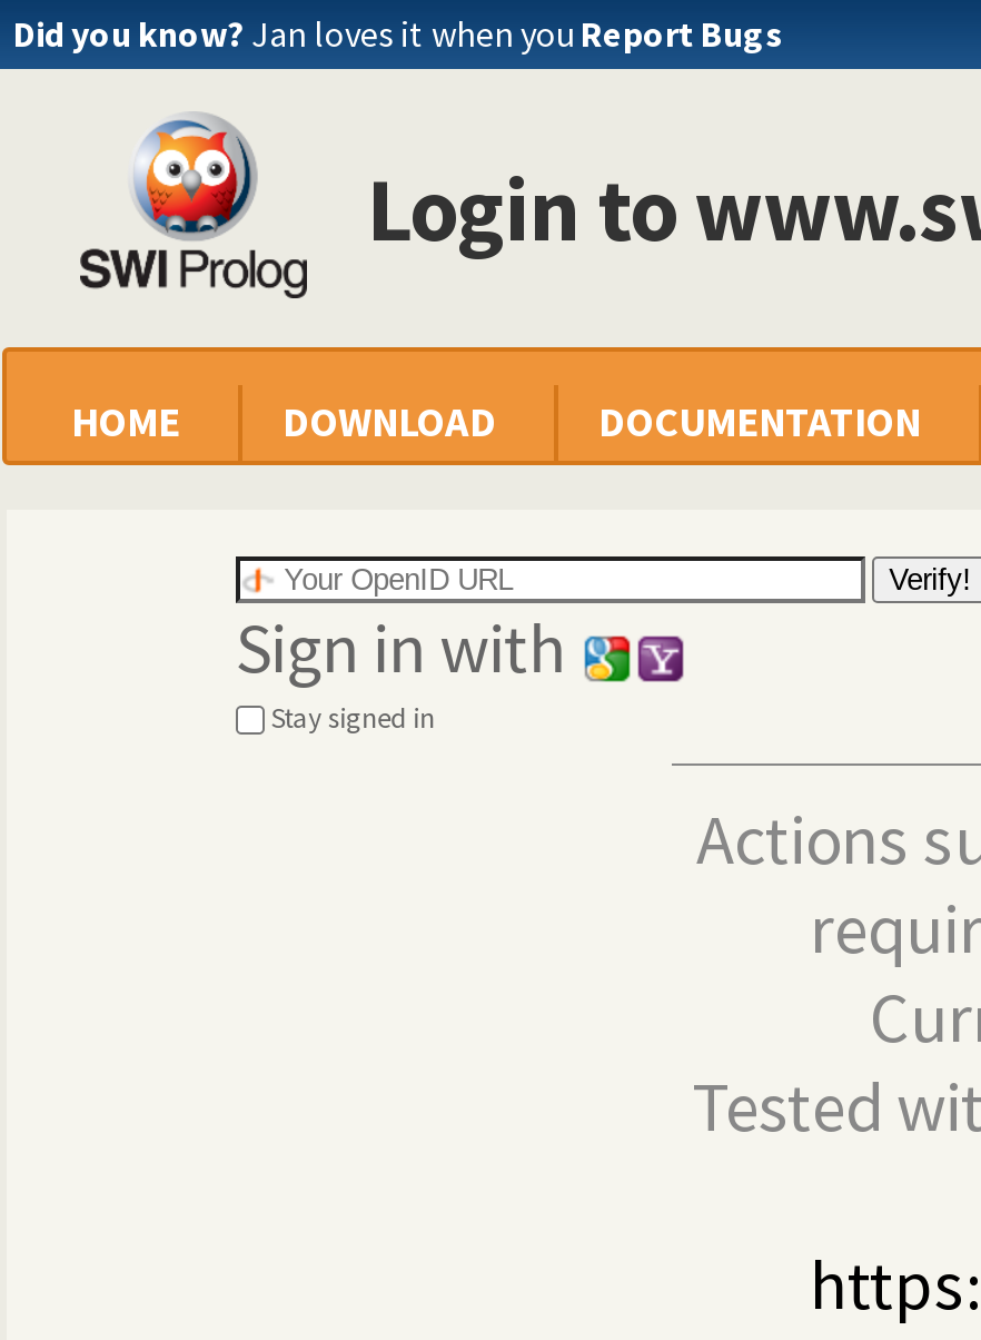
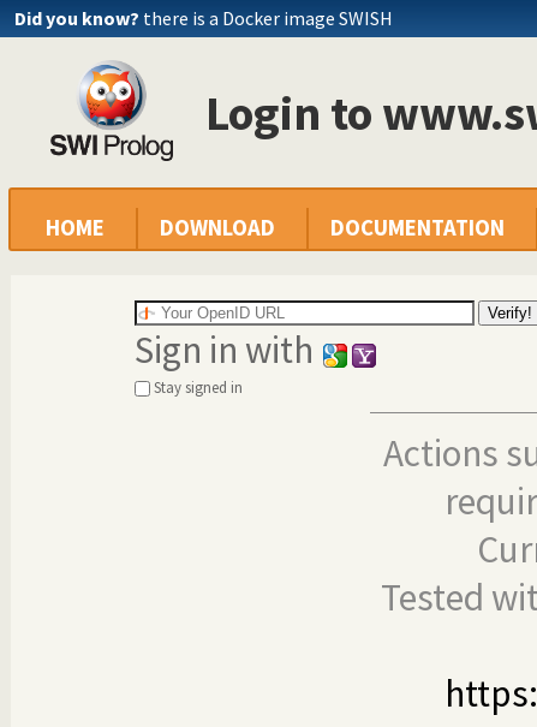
- Did you know? Jan loves it when you Report Bugs
+ Did you know? there is a Docker image SWISH
